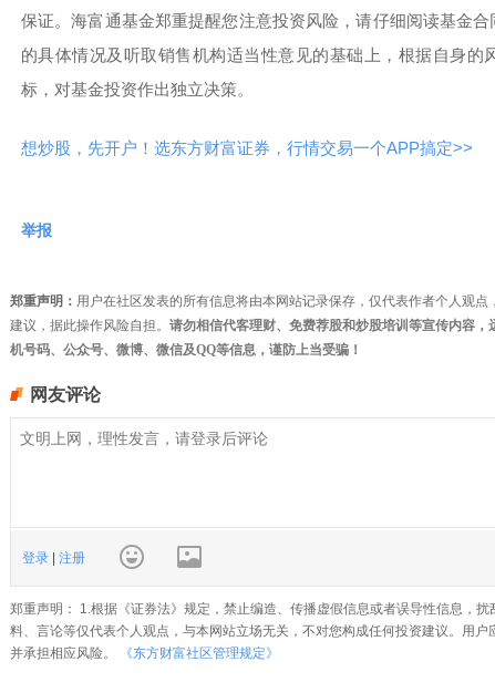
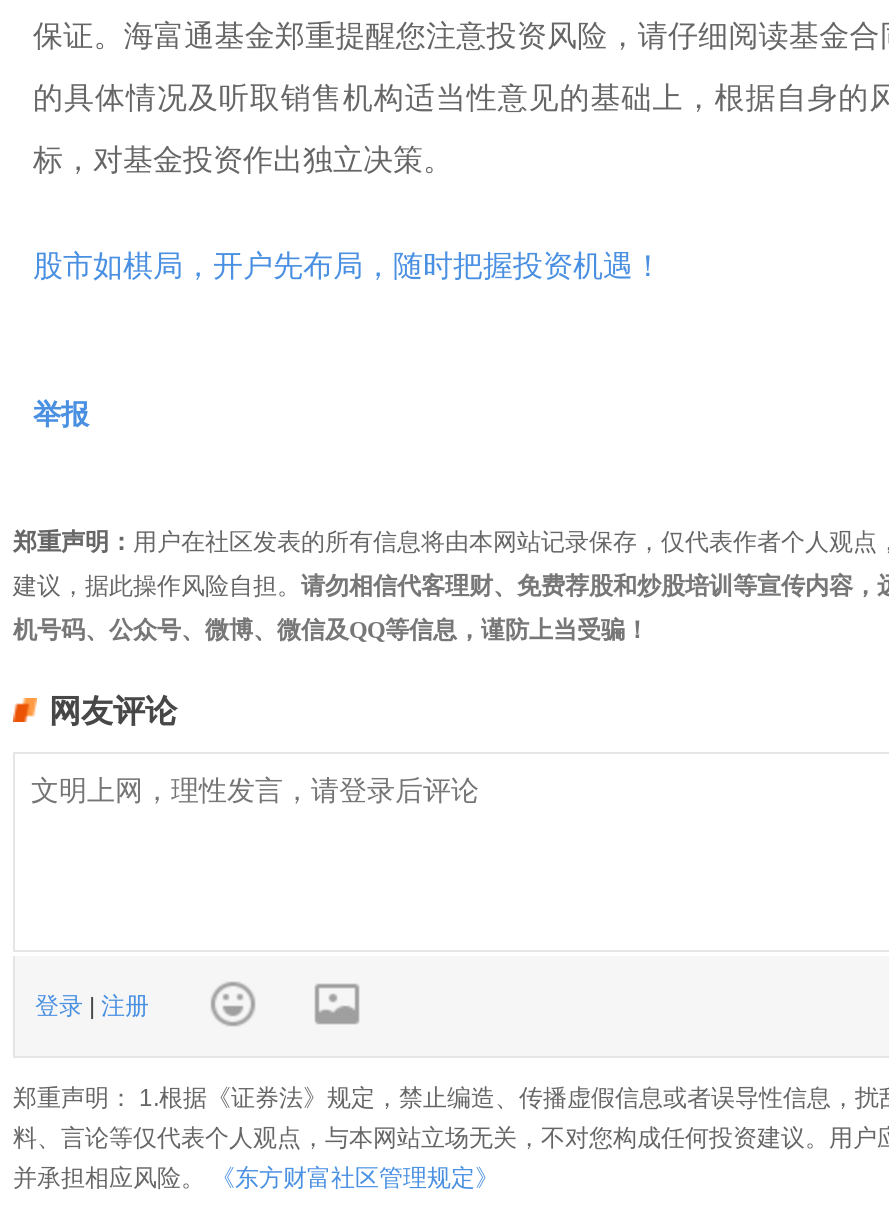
- 想炒股，先开户！选东方财富证券，行情交易一个APP搞定>>
+ 股市如棋局，开户先布局，随时把握投资机遇！
